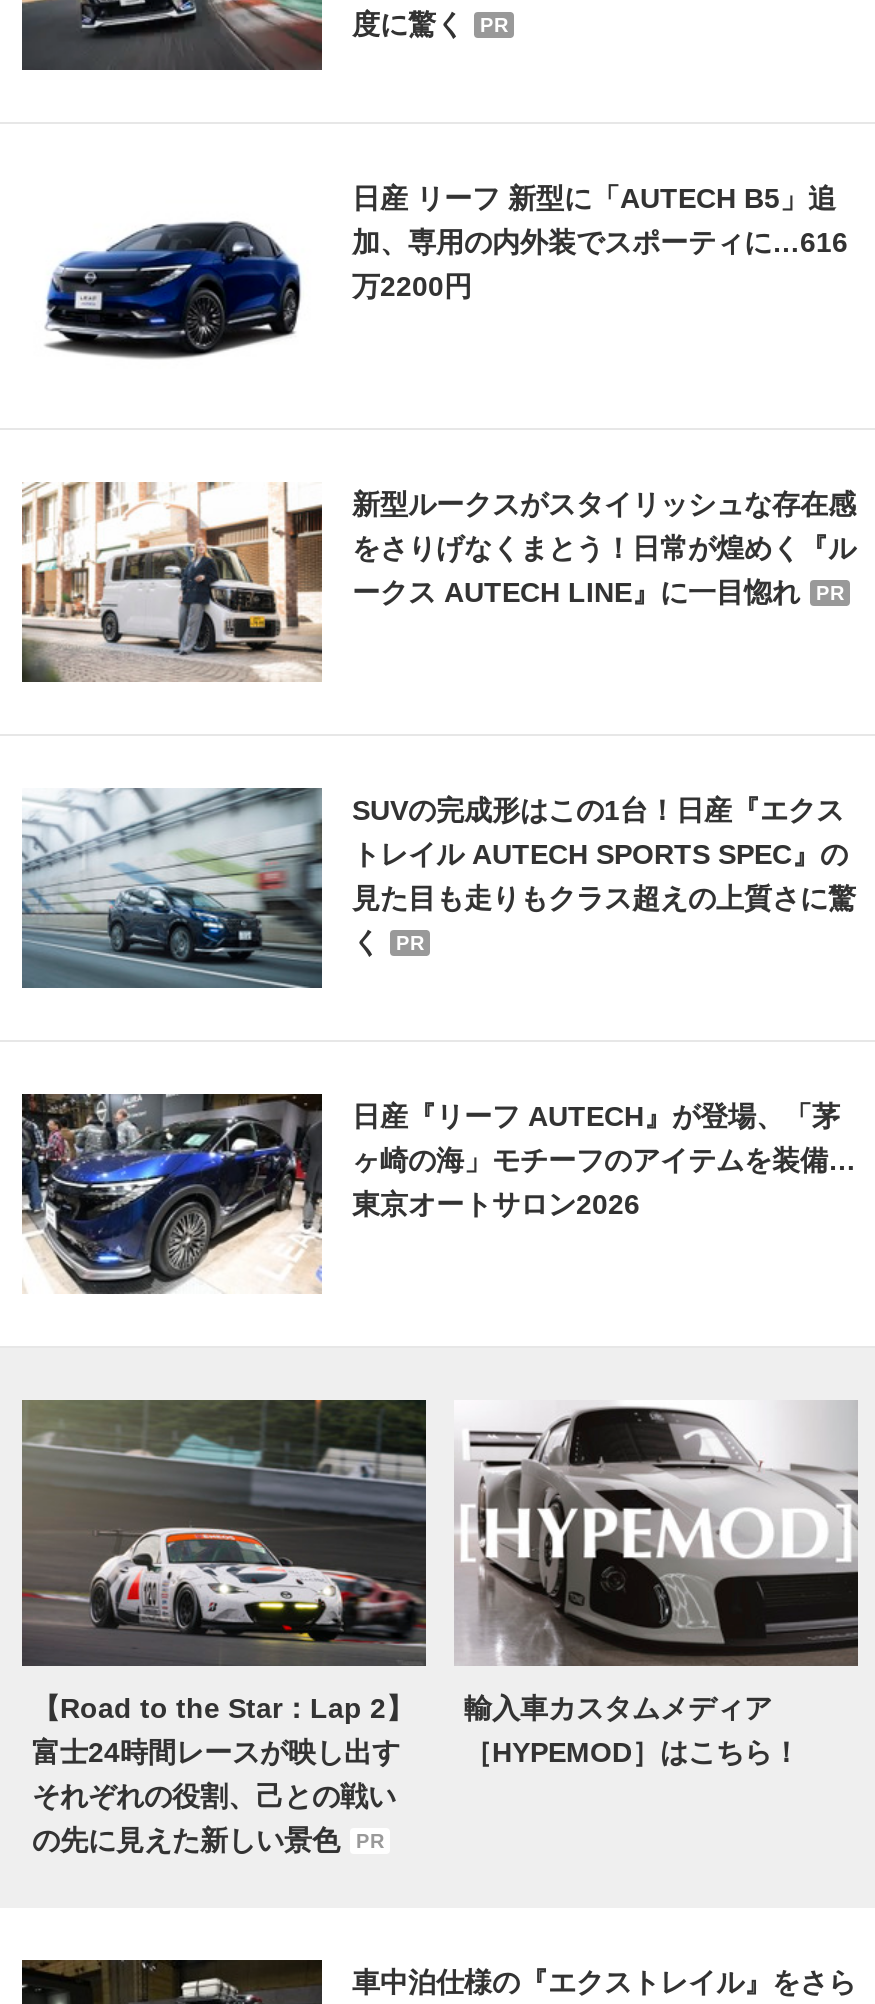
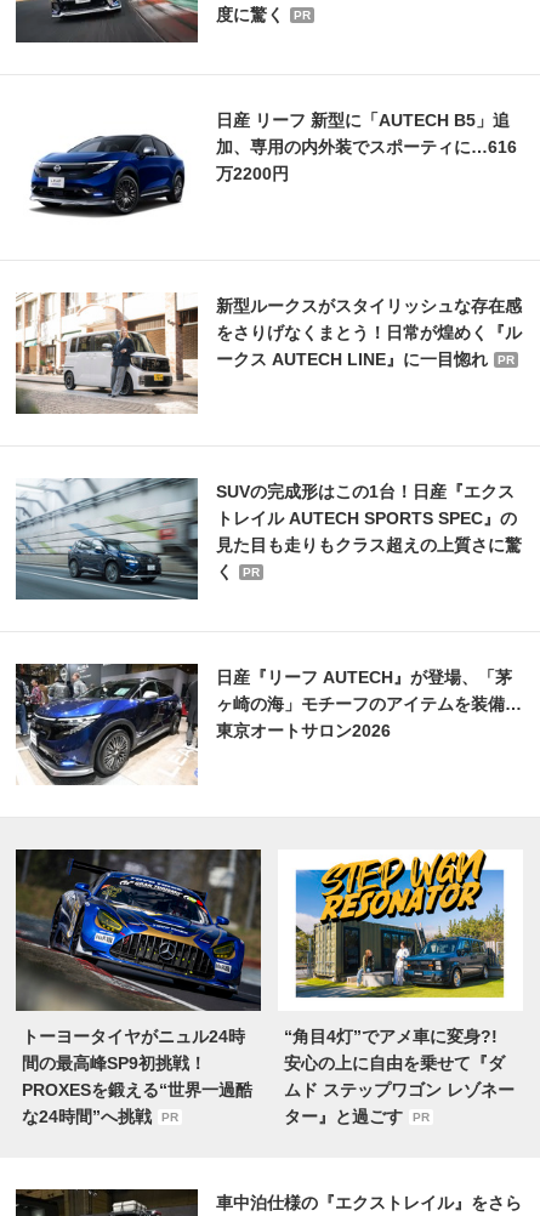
- [image]
- 【Road to the Star：Lap 2】
- 富士24時間レースが映し出す
- それぞれの役割、己との戦い
- の先に見えた新しい景色
+ [image]
+ トーヨータイヤがニュル24時
+ 間の最高峰SP9初挑戦！
+ PROXESを鍛える“世界一過酷
+ な24時間”へ挑戦

- [image]
- 輸入車カスタムメディア
- ［HYPEMOD］はこちら！
+ [image]
+ “角目4灯”でアメ車に変身?!
+ 安心の上に自由を乗せて『ダ
+ ムド ステップワゴン レゾネー
+ ター』と過ごす
+ PR
